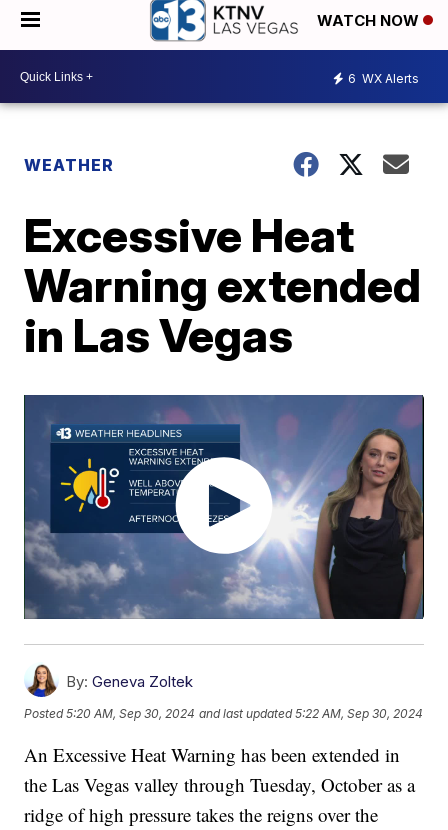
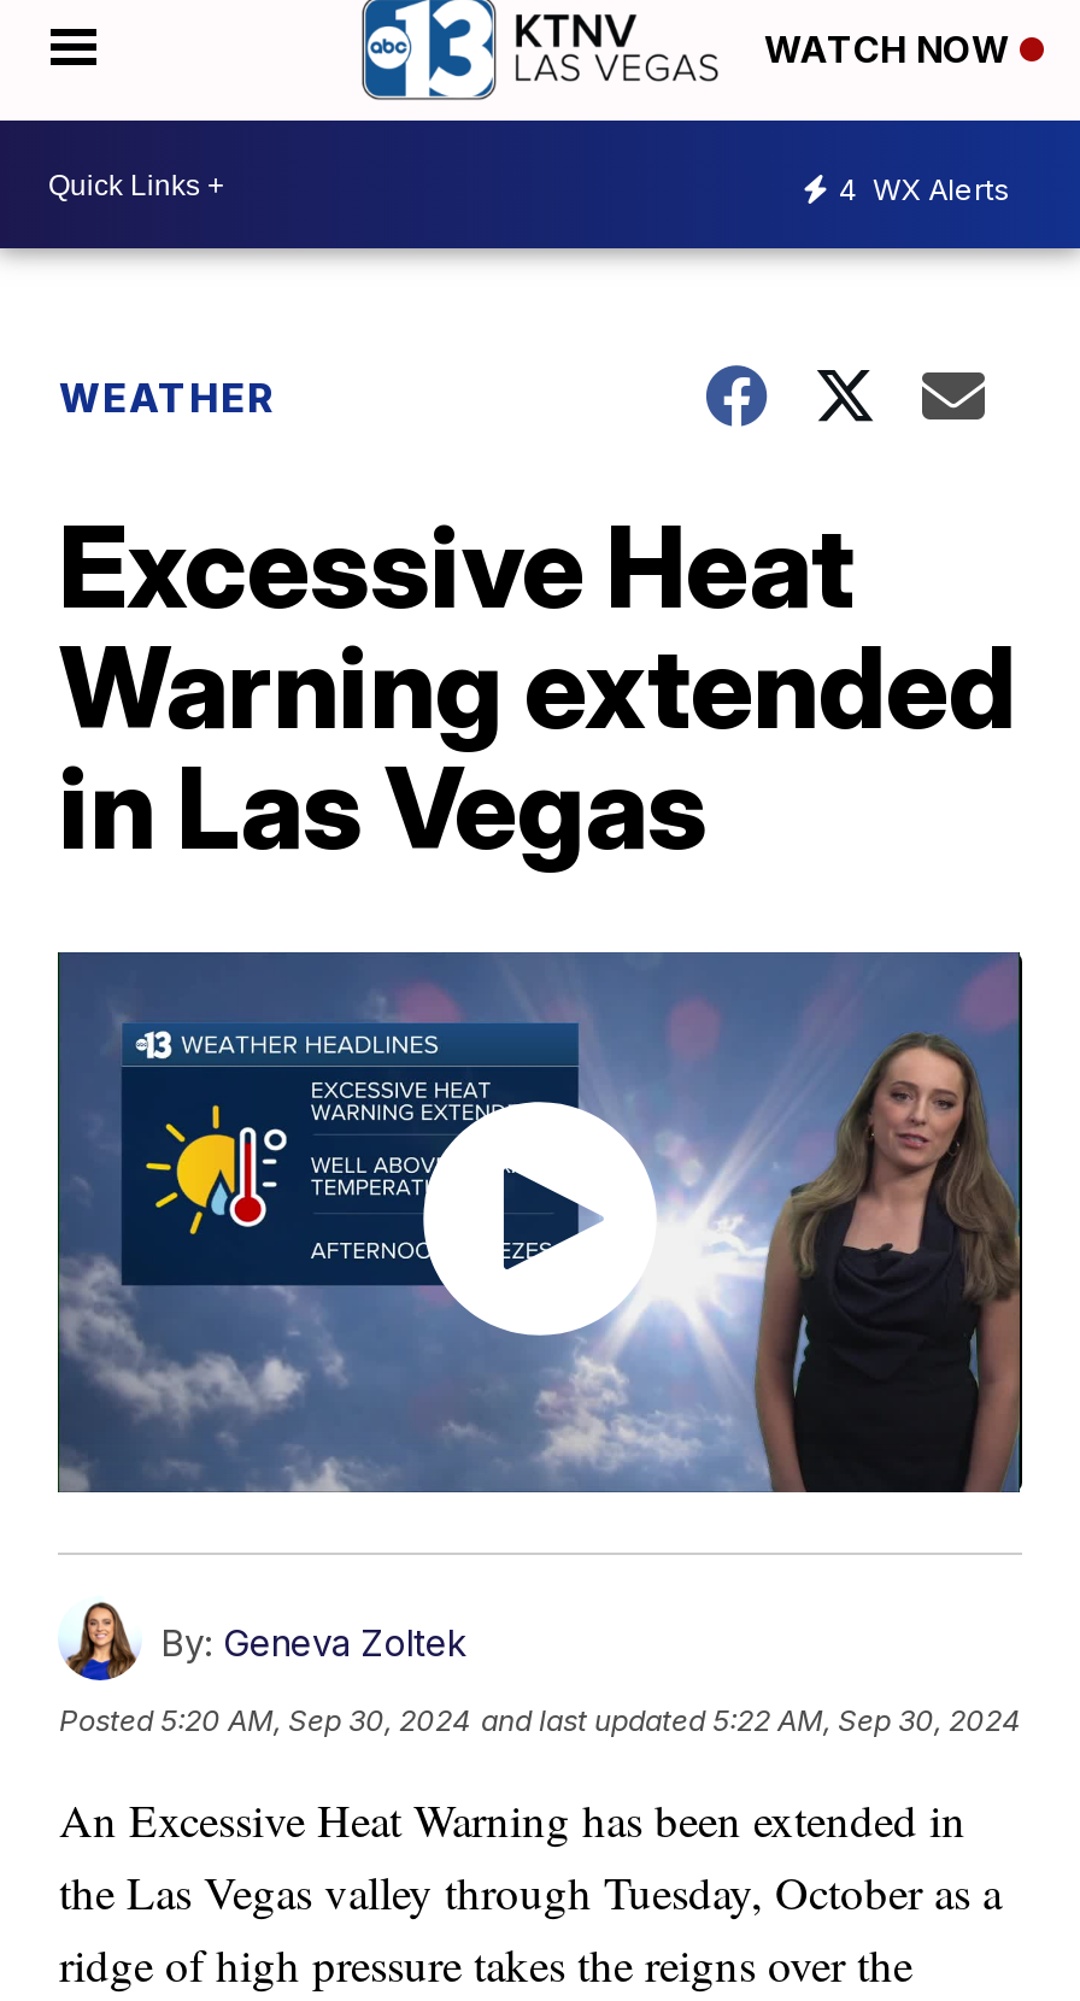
- 6 WX Alerts
+ 4 WX Alerts
